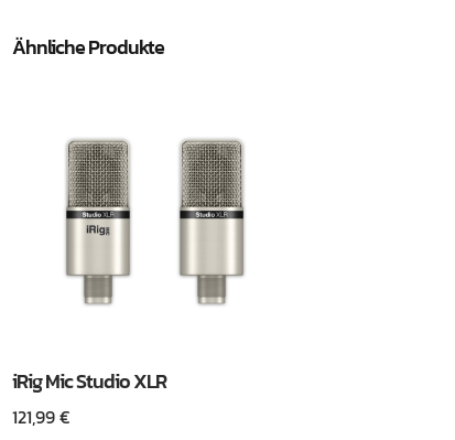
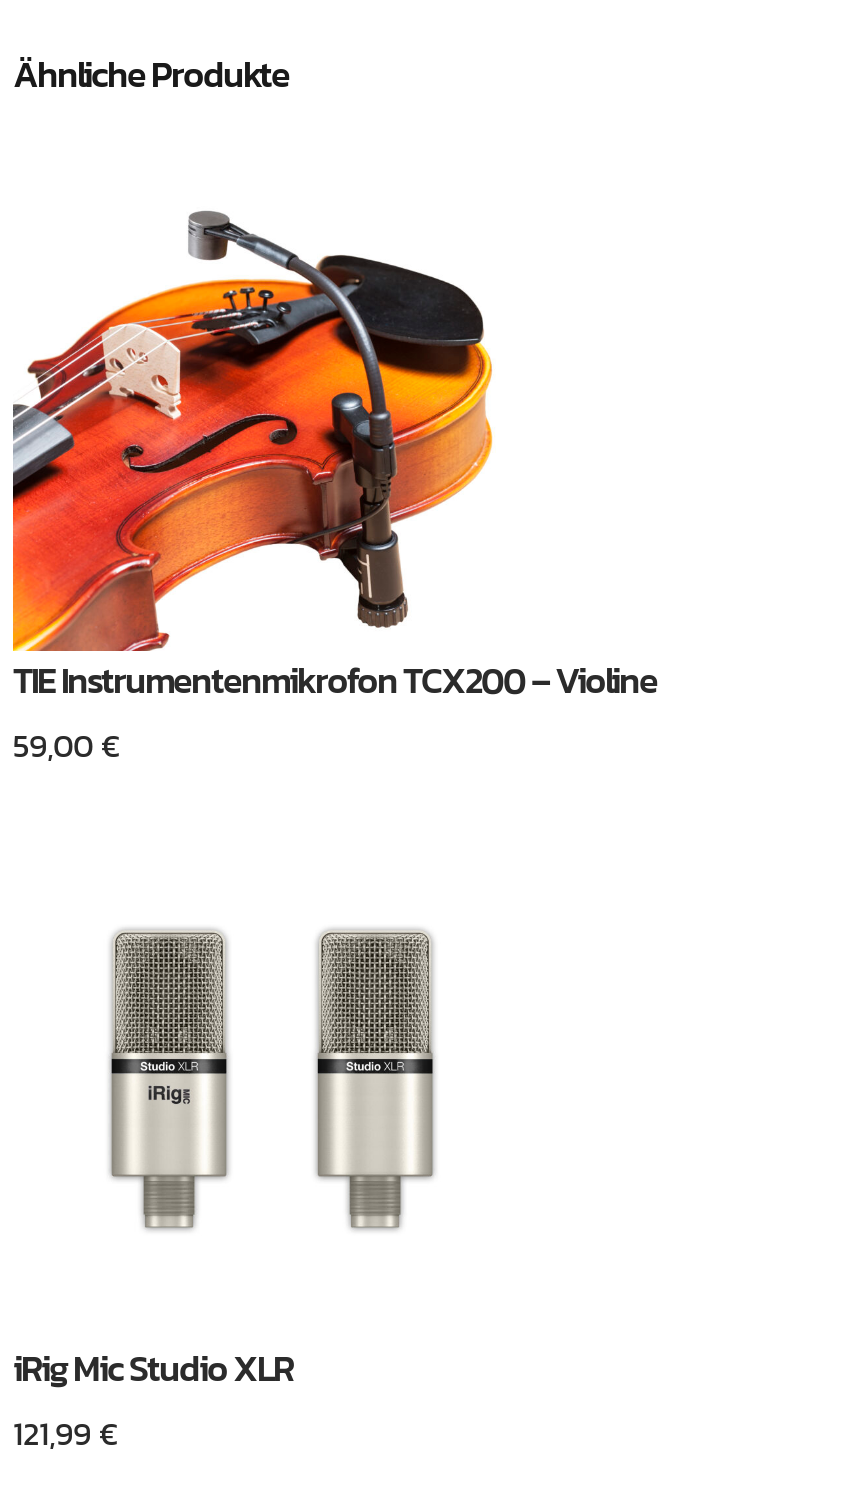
+ [image]
+ TIE Instrumentenmikrofon TCX200 – Violine
+ 59,00 €
